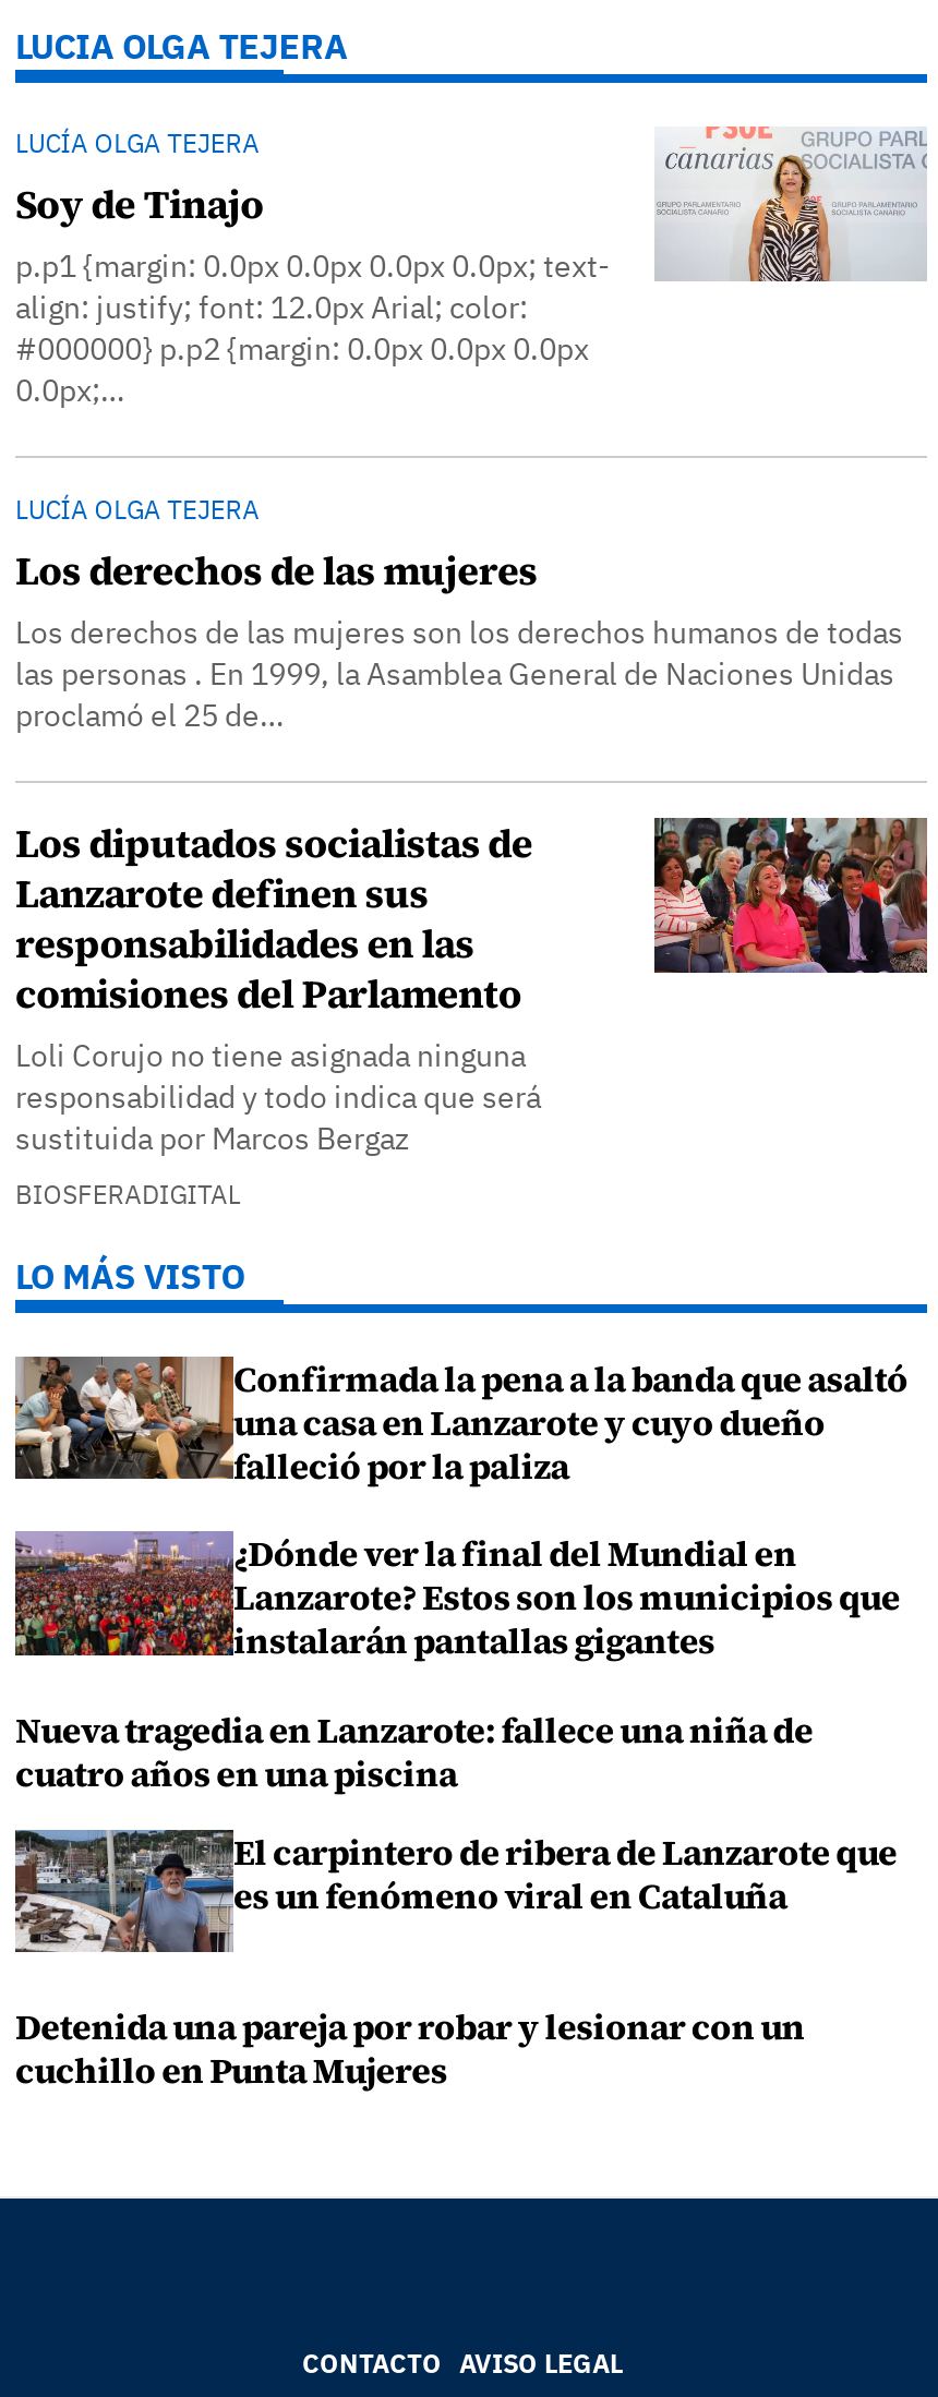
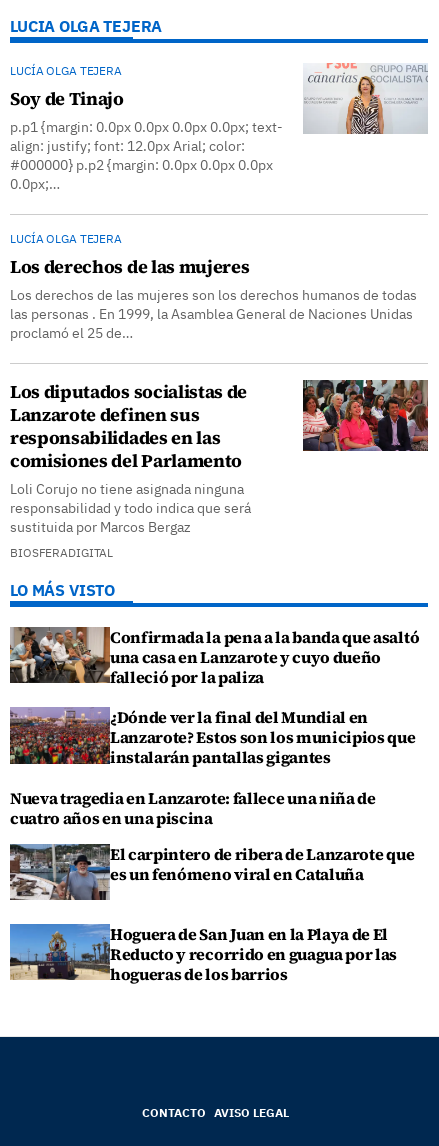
- Detenida una pareja por robar y lesionar con un
- cuchillo en Punta Mujeres
+ Hoguera de San Juan en la Playa de El
+ Reducto y recorrido en guagua por las
+ hogueras de los barrios
